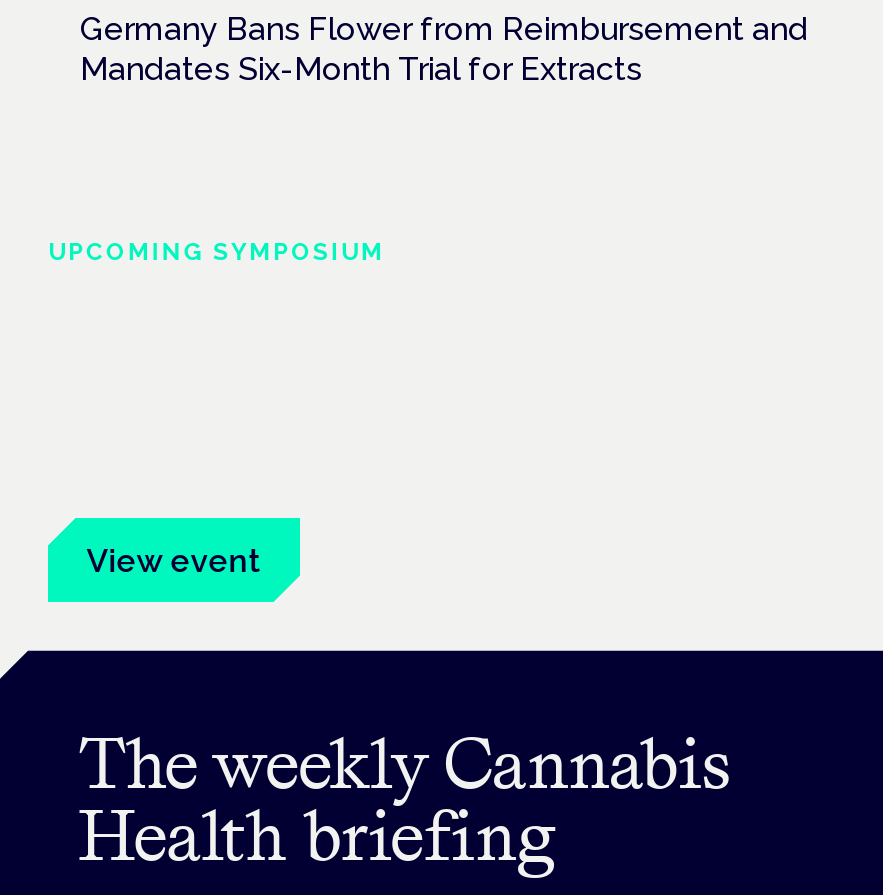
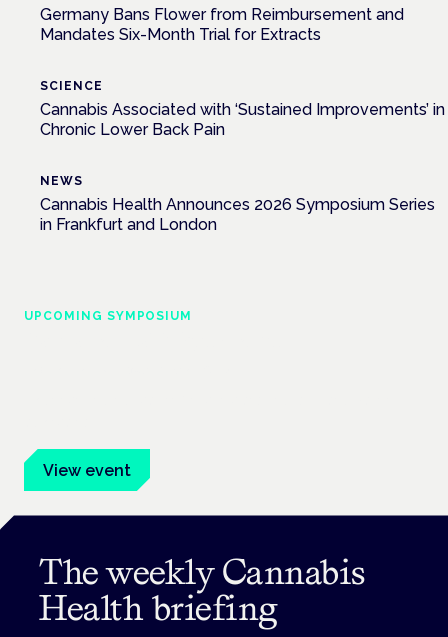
+ SCIENCE
+ Cannabis Associated with ‘Sustained Improvements’ in
+ Chronic Lower Back Pain
+ NEWS
+ Cannabis Health Announces 2026 Symposium Series
+ in Frankfurt and London
